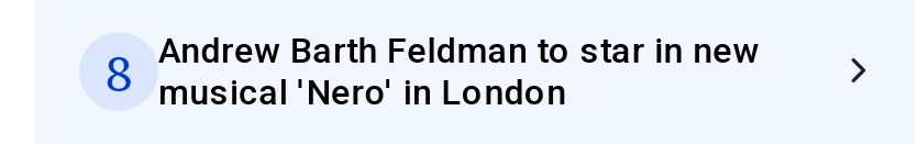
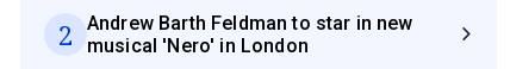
- 8 Andrew Barth Feldman to star in new musical 'Nero' in London
+ 2 Andrew Barth Feldman to star in new musical 'Nero' in London
